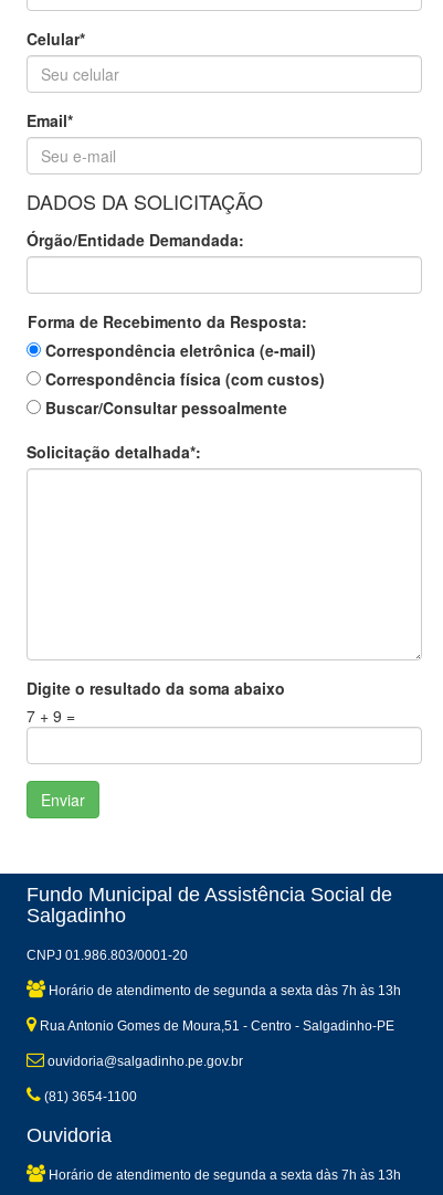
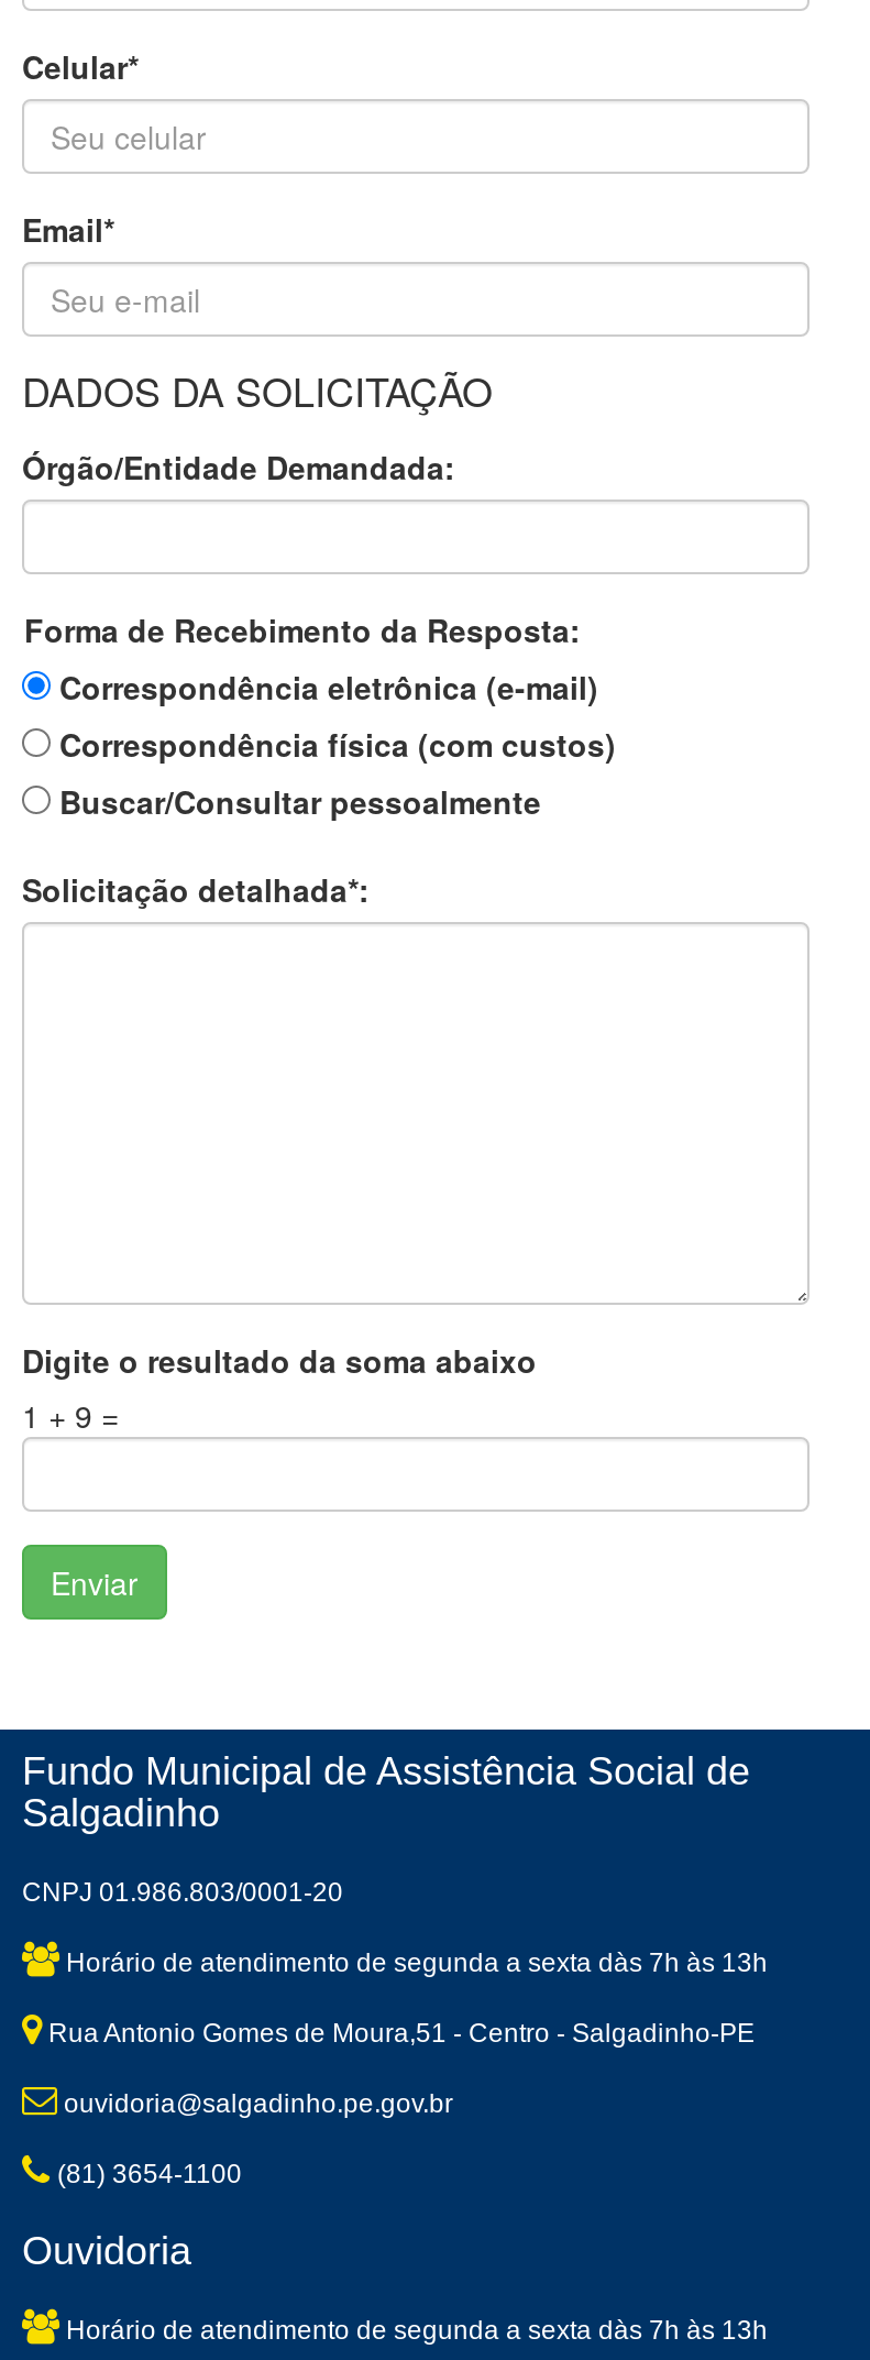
- 7 + 9 =
+ 1 + 9 =
